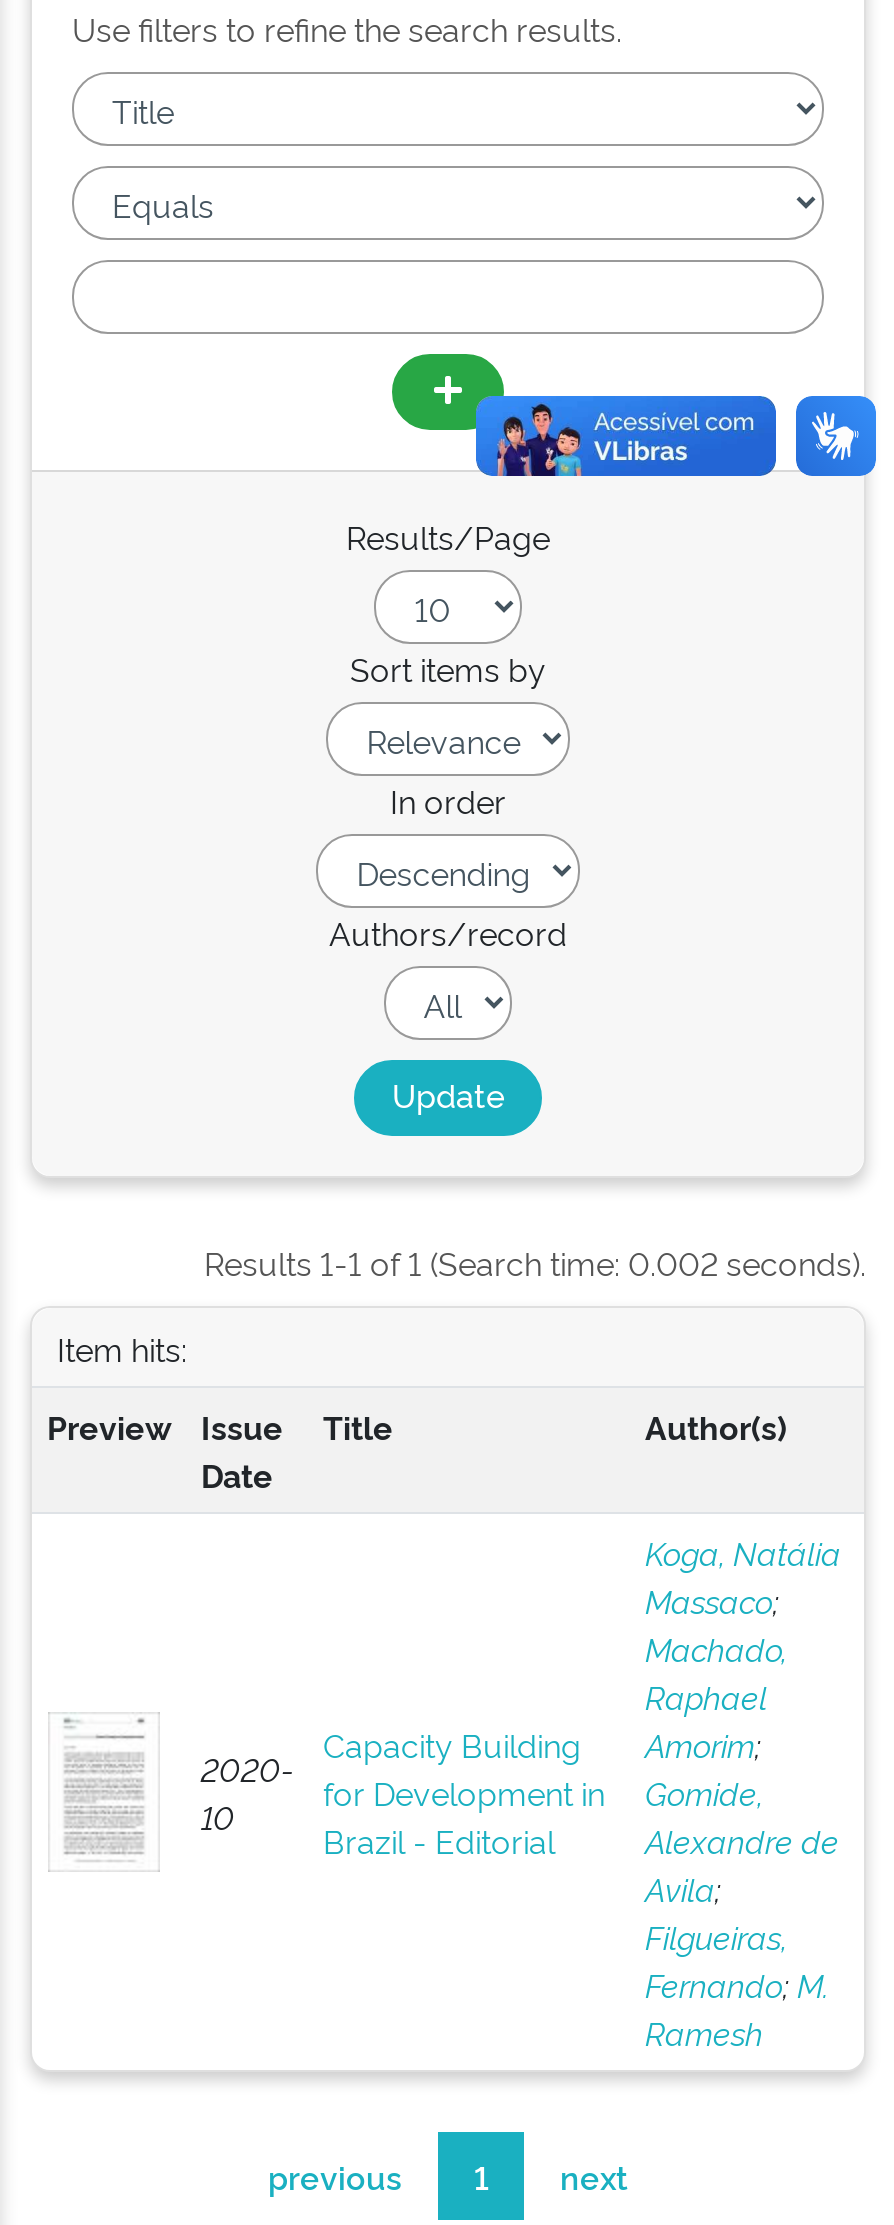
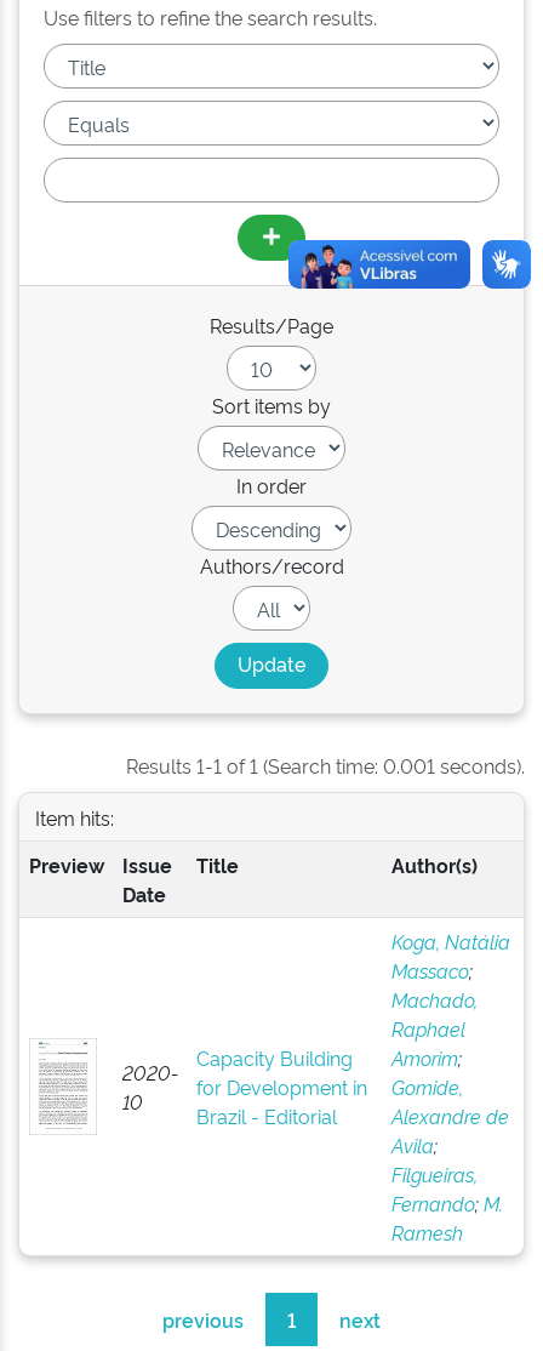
- Results 1-1 of 1 (Search time: 0.002 seconds).
+ Results 1-1 of 1 (Search time: 0.001 seconds).
